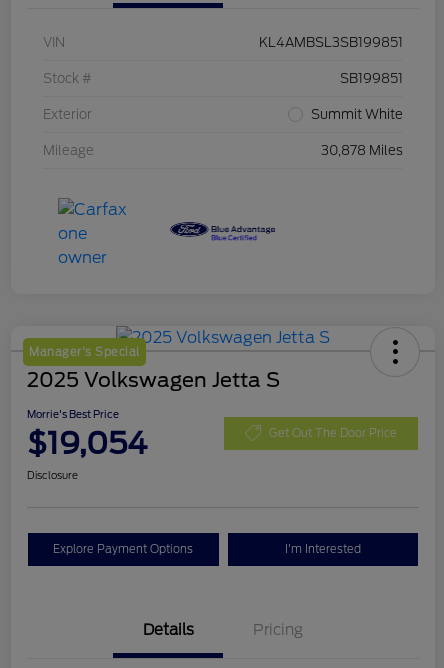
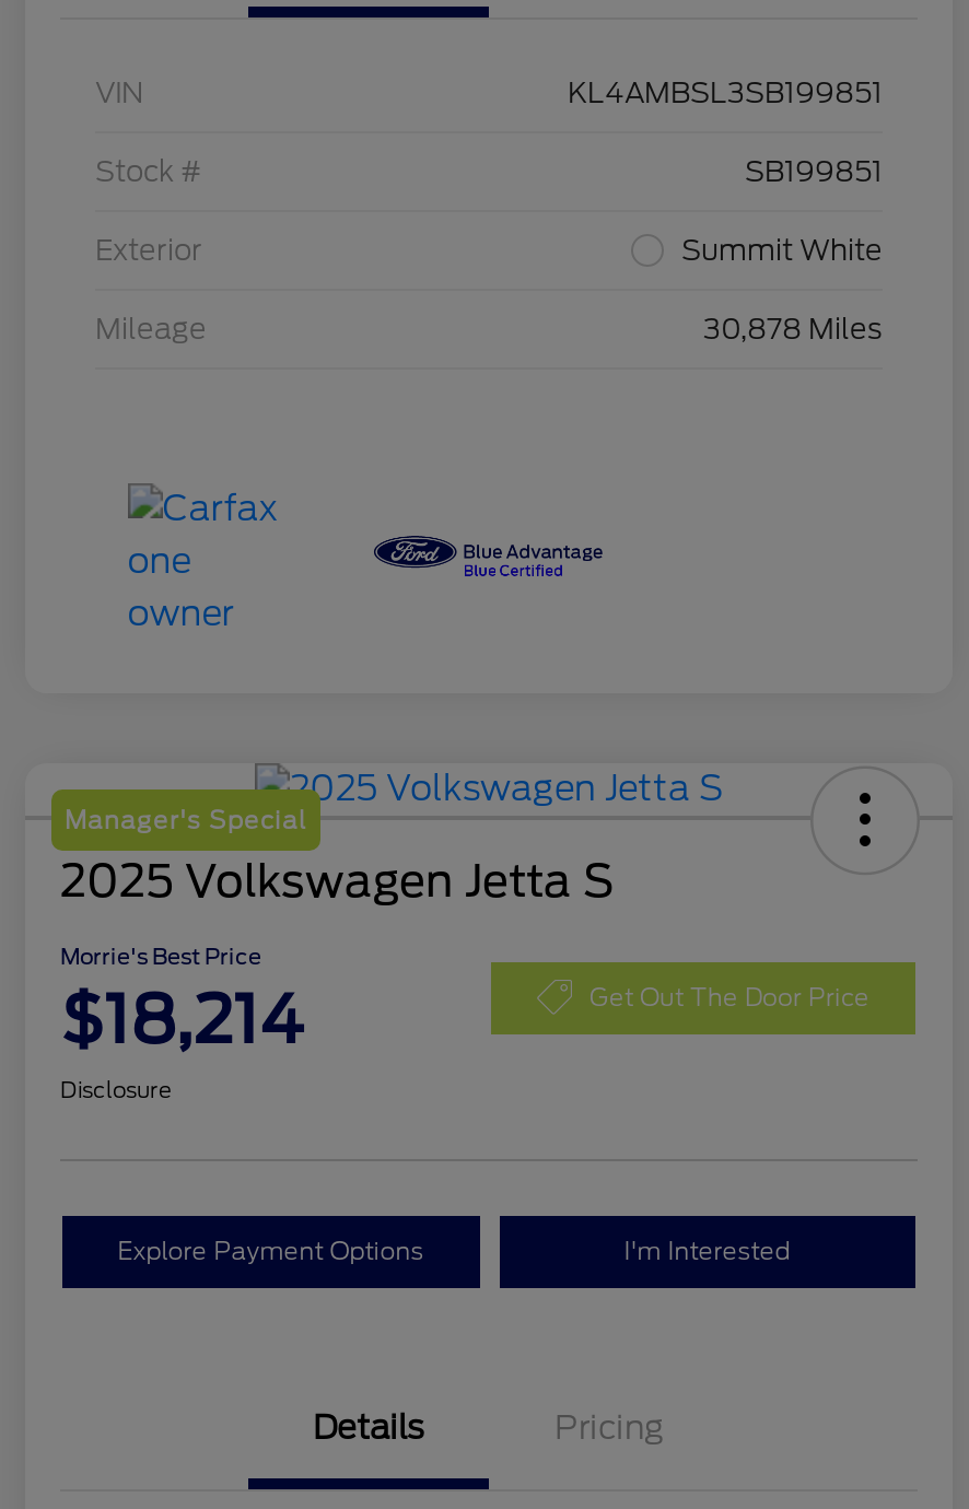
- $19,054
+ $18,214
